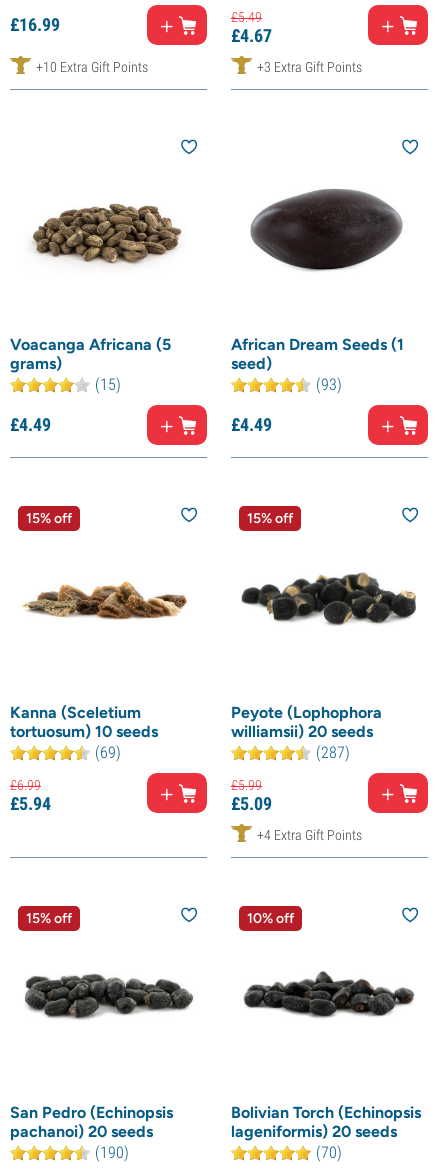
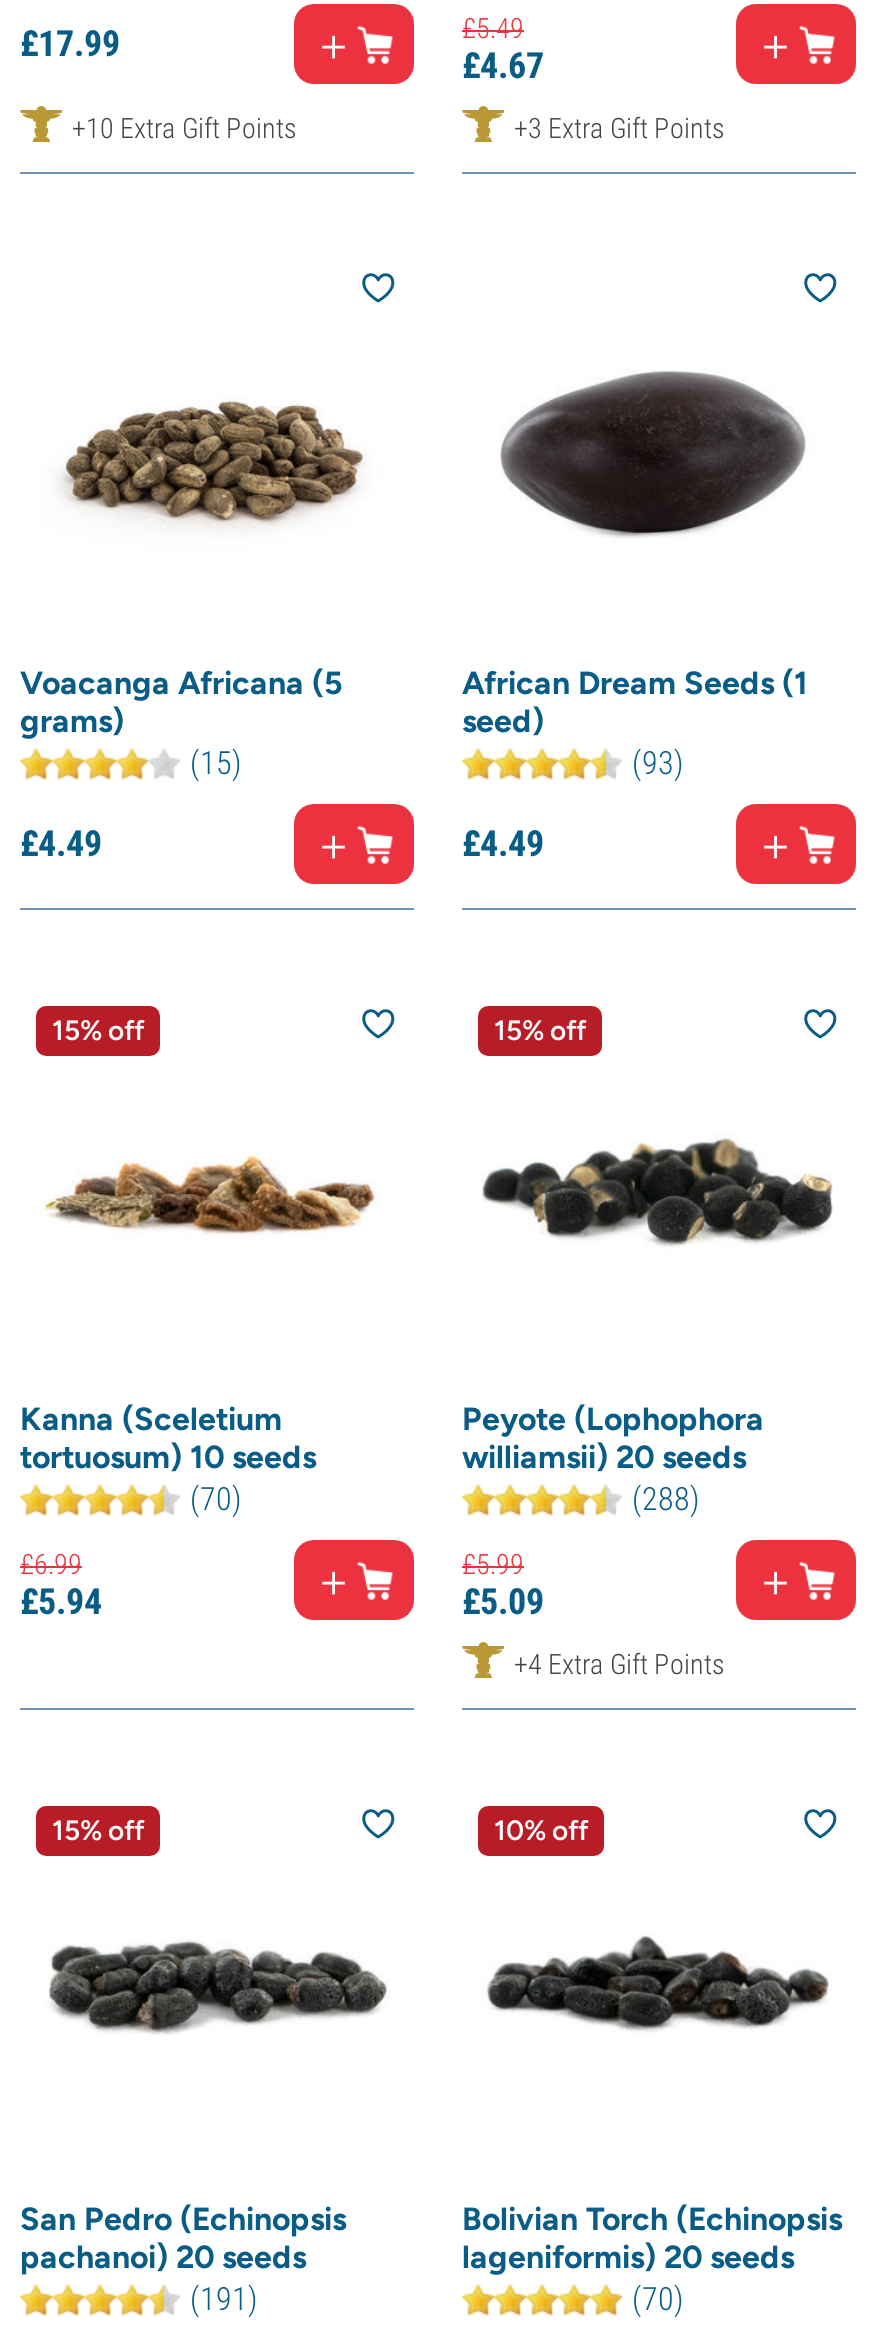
- £16.99
+ £17.99

- (69)
+ (70)

- (287)
+ (288)

- (190)
+ (191)
